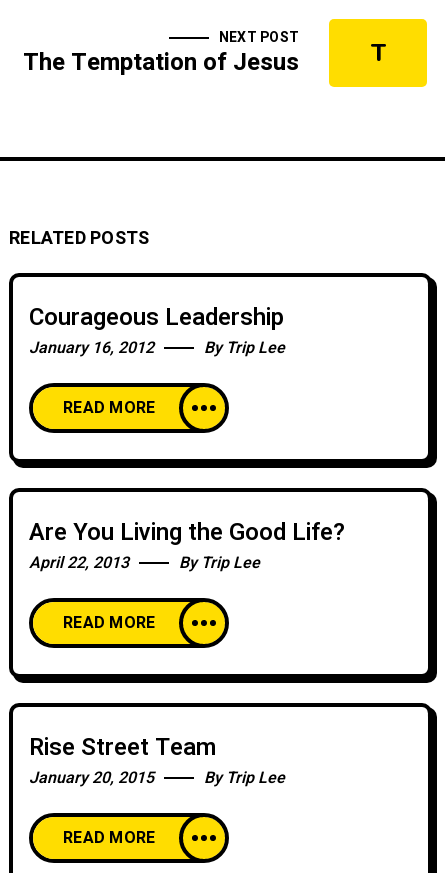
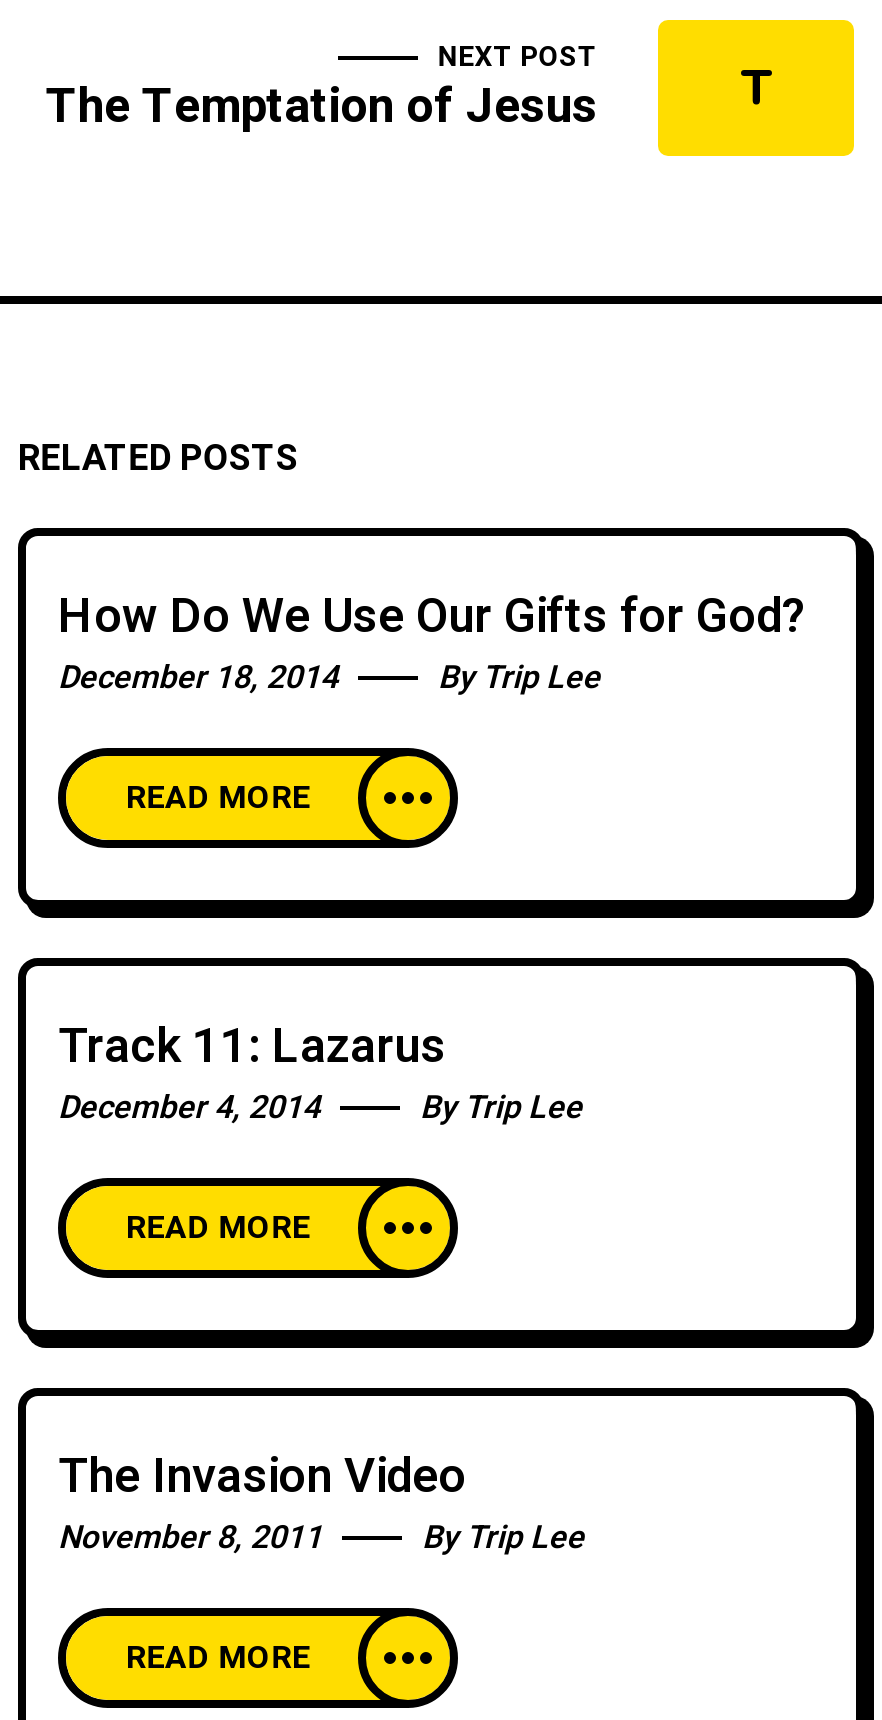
- Courageous Leadership
- January 16, 2012
+ How Do We Use Our Gifts for God?
+ December 18, 2014

- Are You Living the Good Life?
- April 22, 2013
+ Track 11: Lazarus
+ December 4, 2014

- Rise Street Team
- January 20, 2015
+ The Invasion Video
+ November 8, 2011
